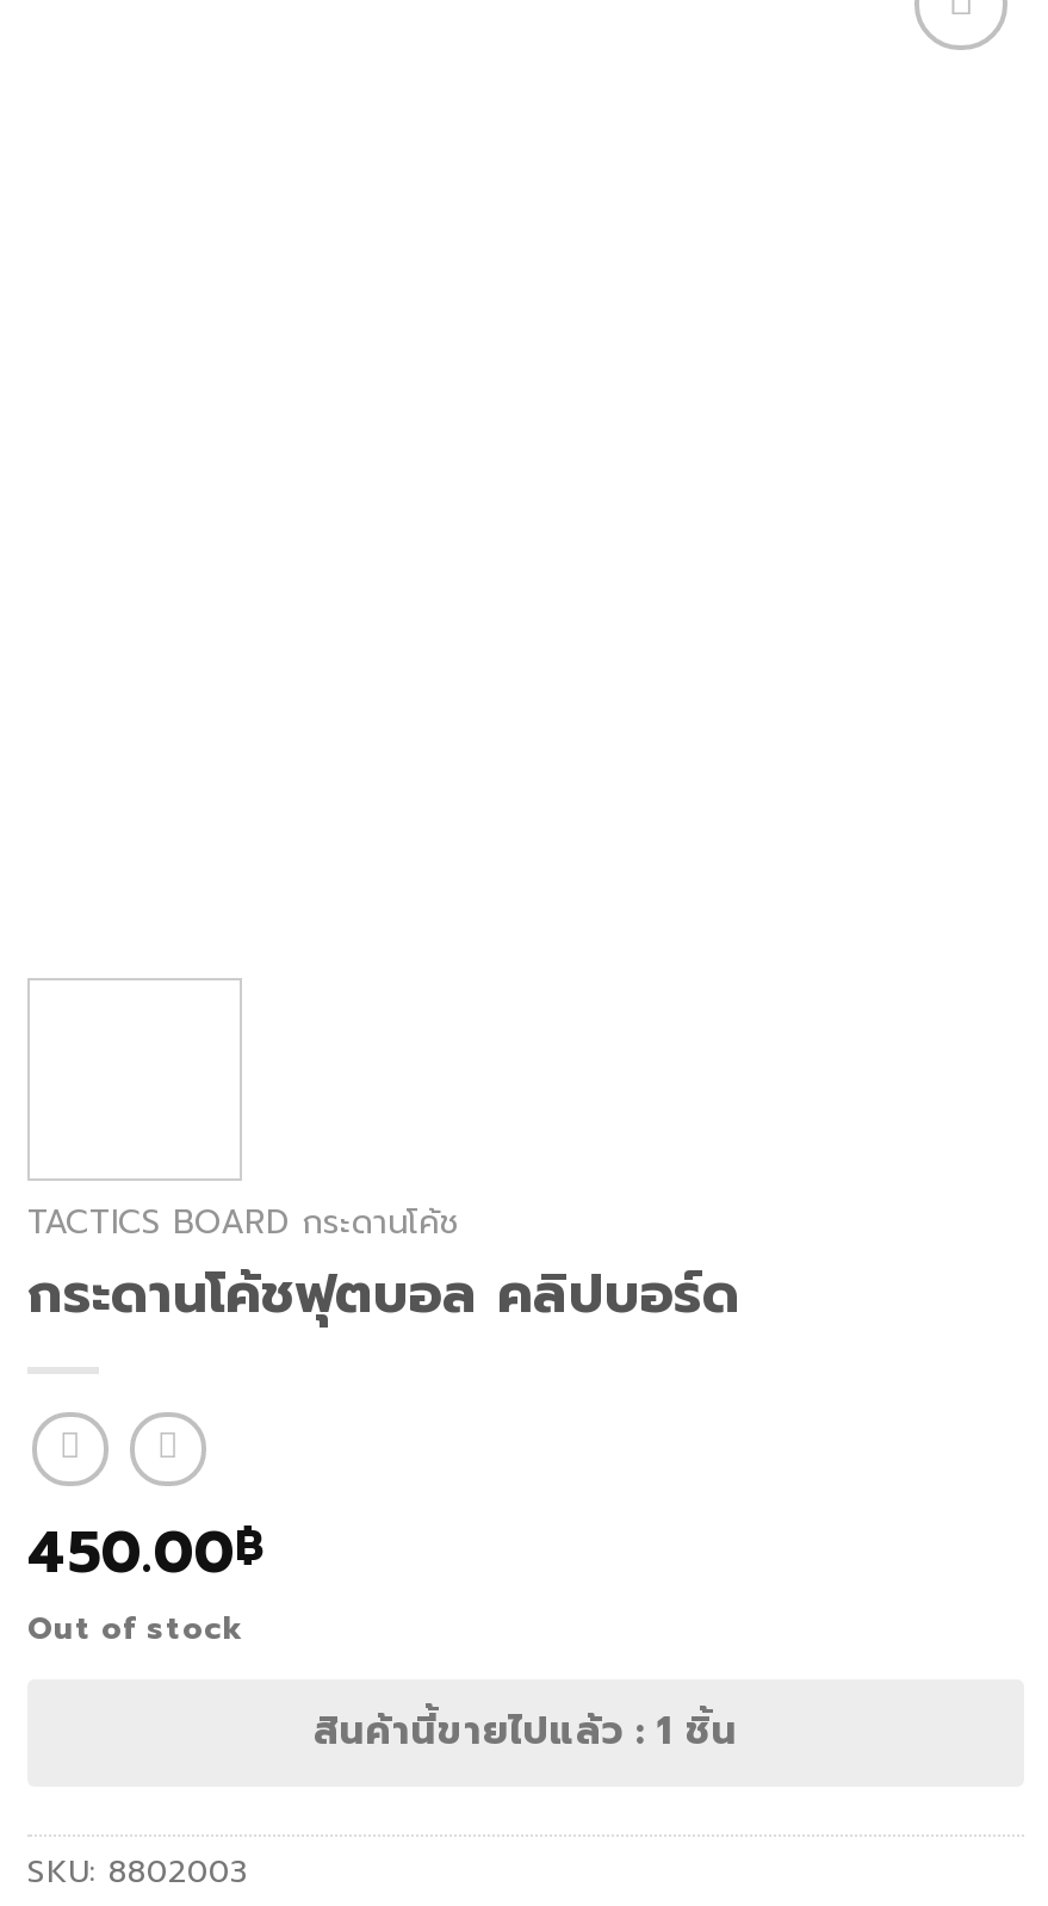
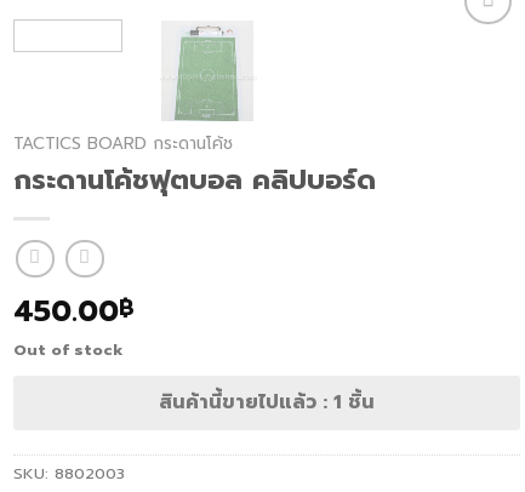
+ [image]
